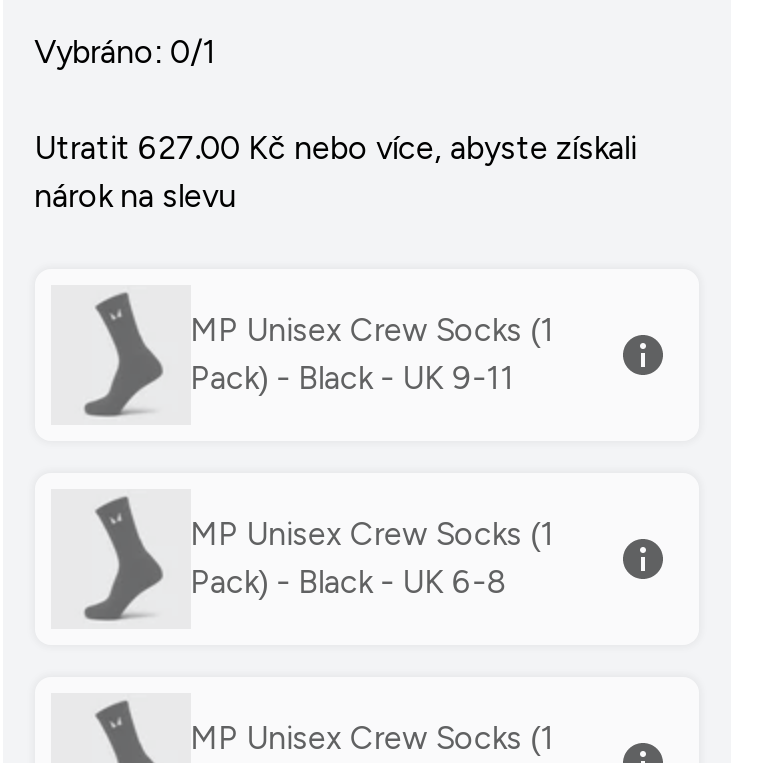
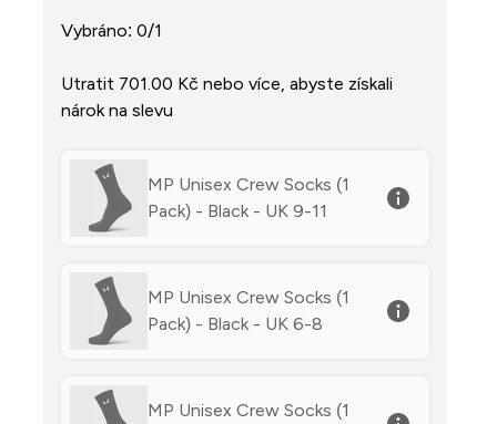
- Utratit 627.00 Kč nebo více, abyste získali
+ Utratit 701.00 Kč nebo více, abyste získali
